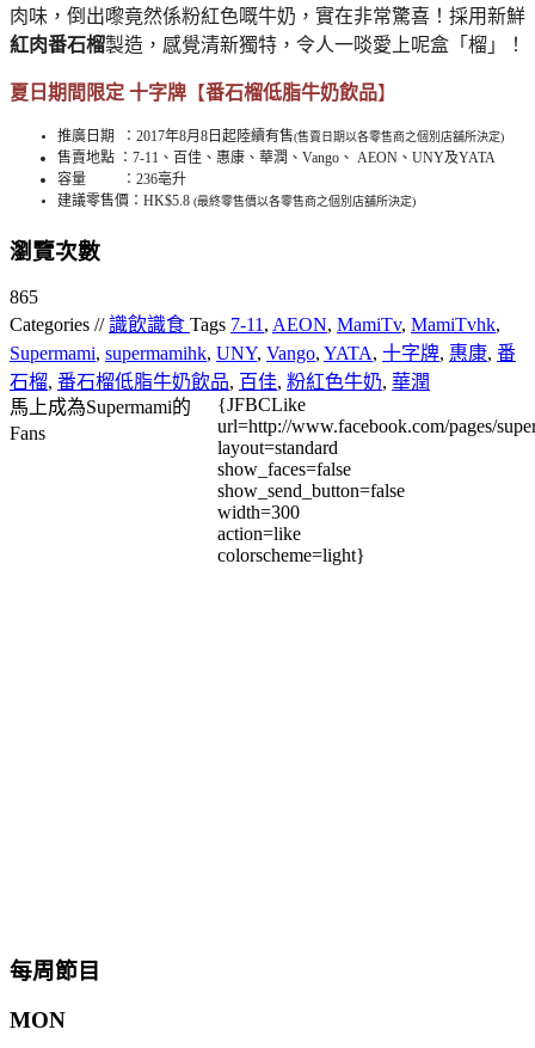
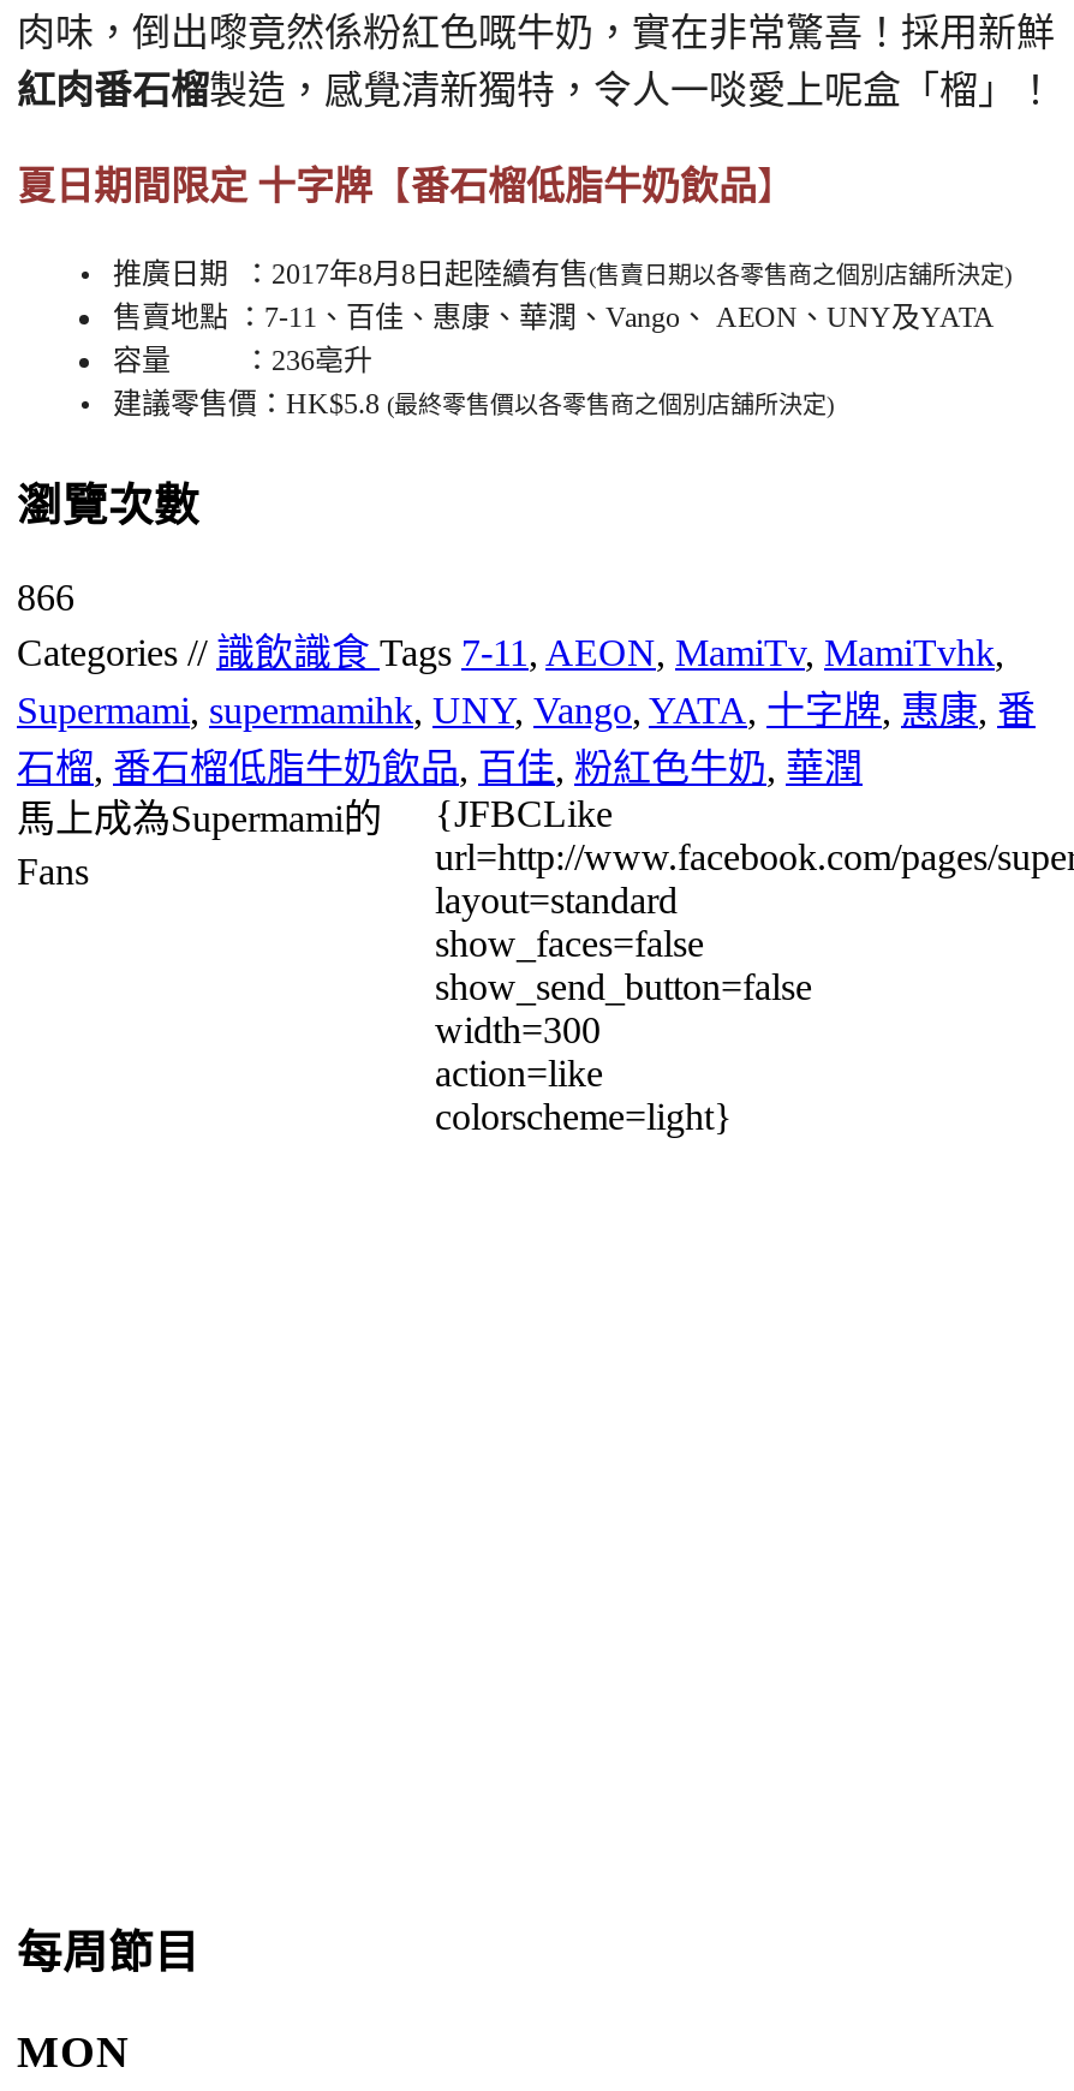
- 865
+ 866
